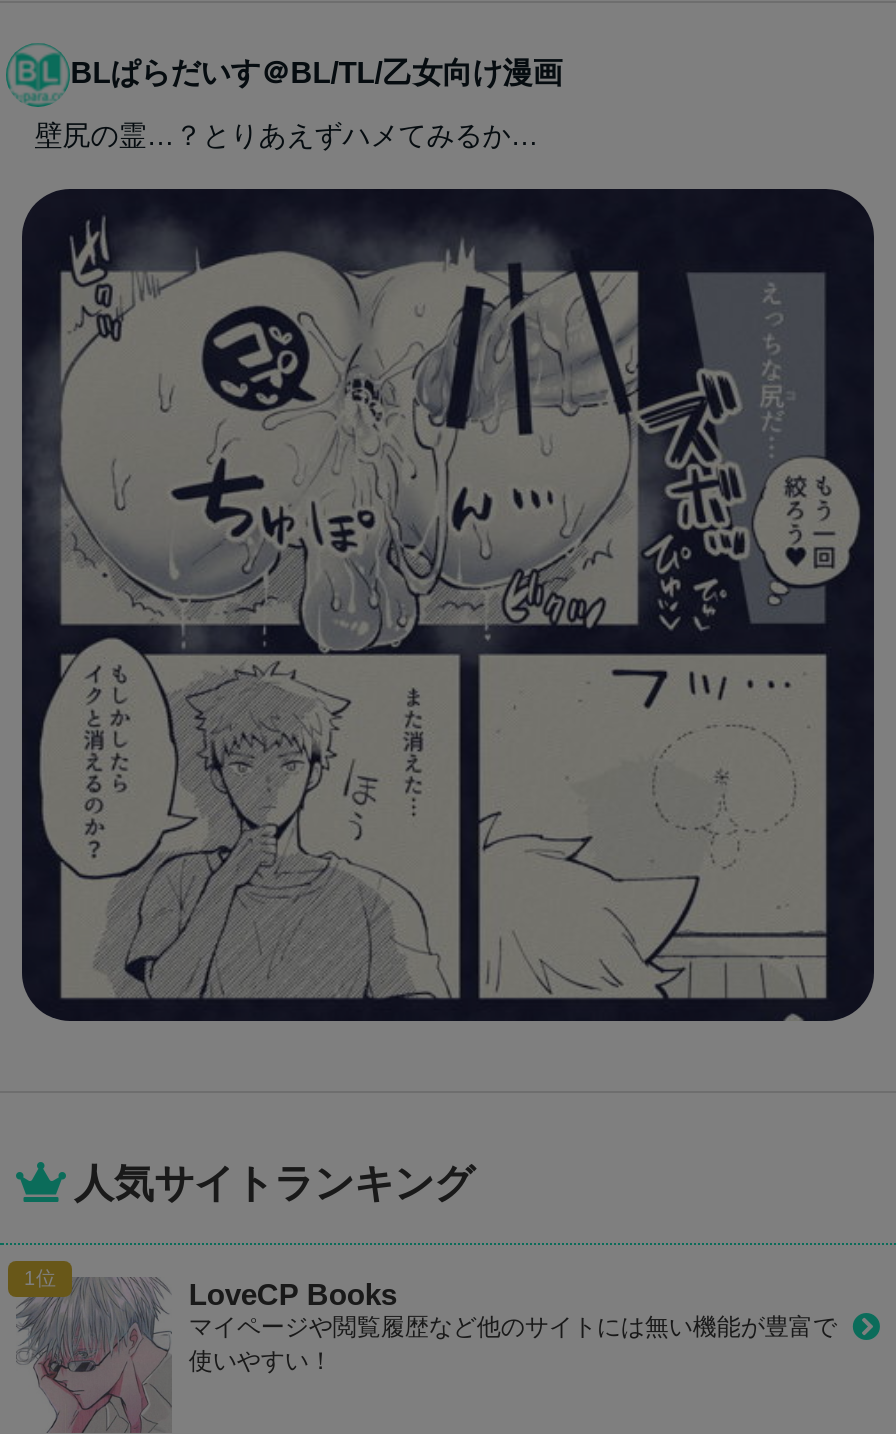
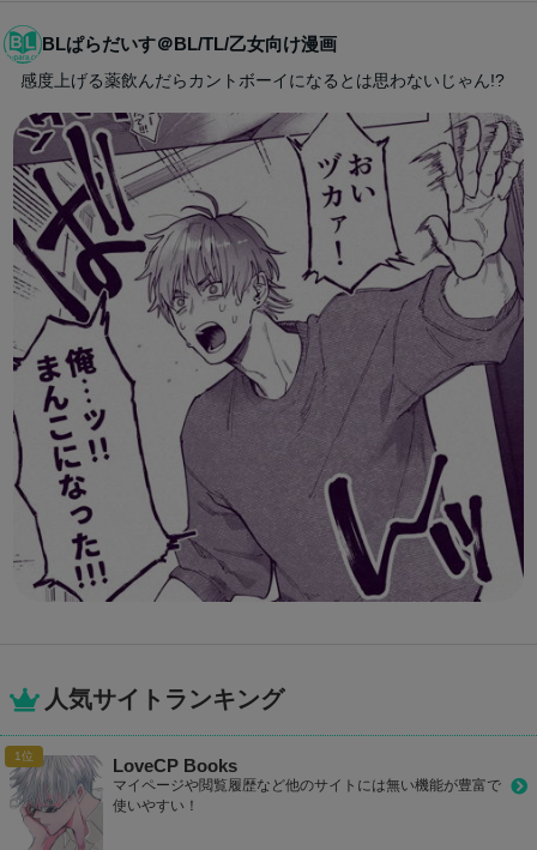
- 壁尻の霊…？とりあえずハメてみるか…
+ 感度上げる薬飲んだらカントボーイになるとは思わないじゃん!?

- [image]
+ [image]
